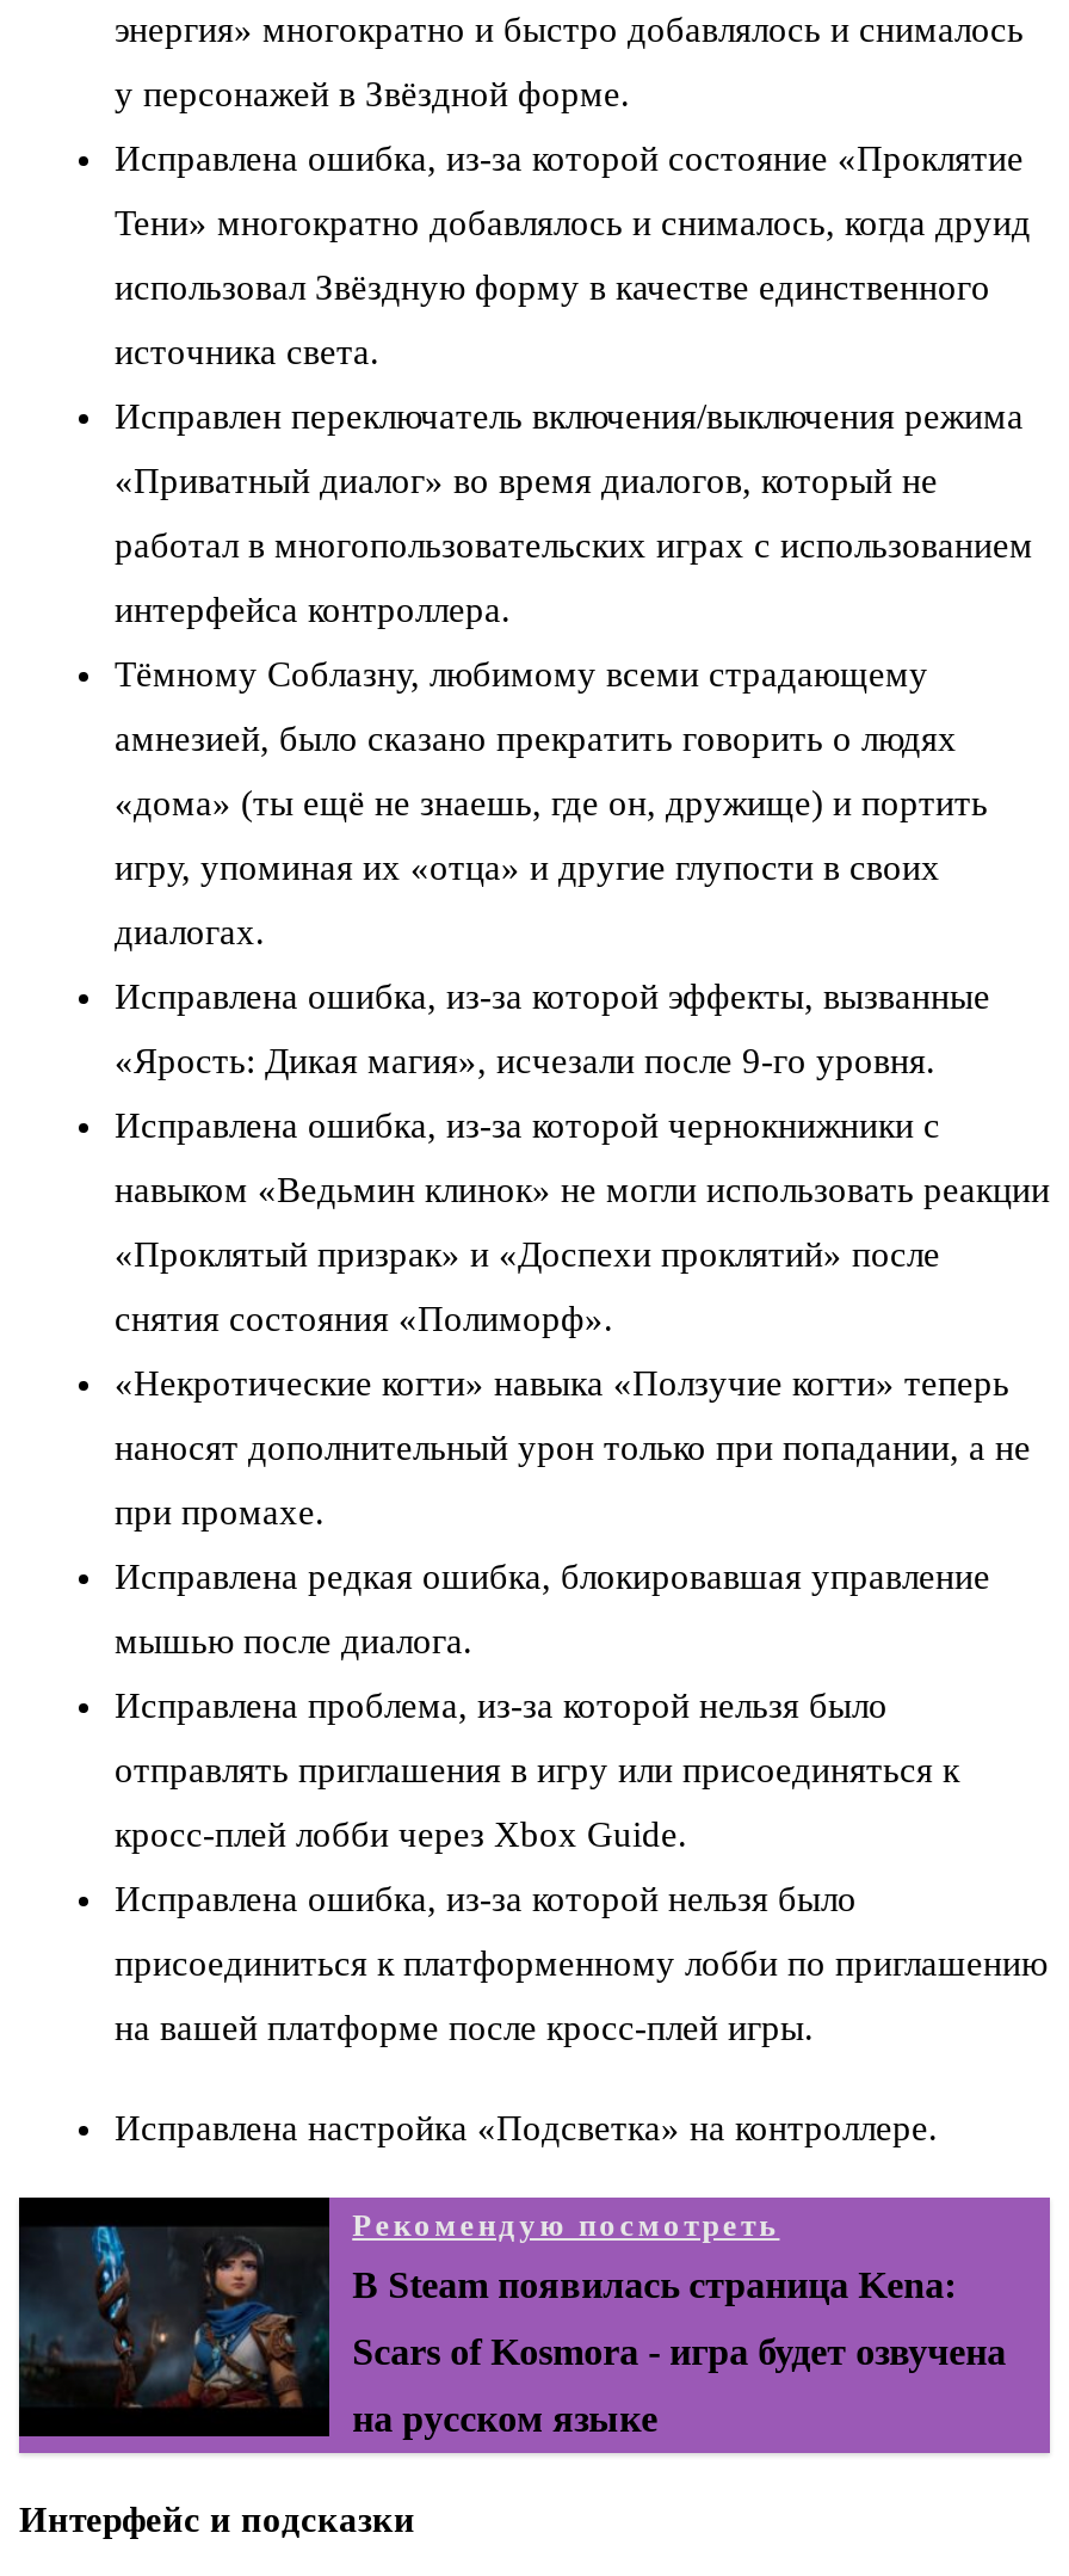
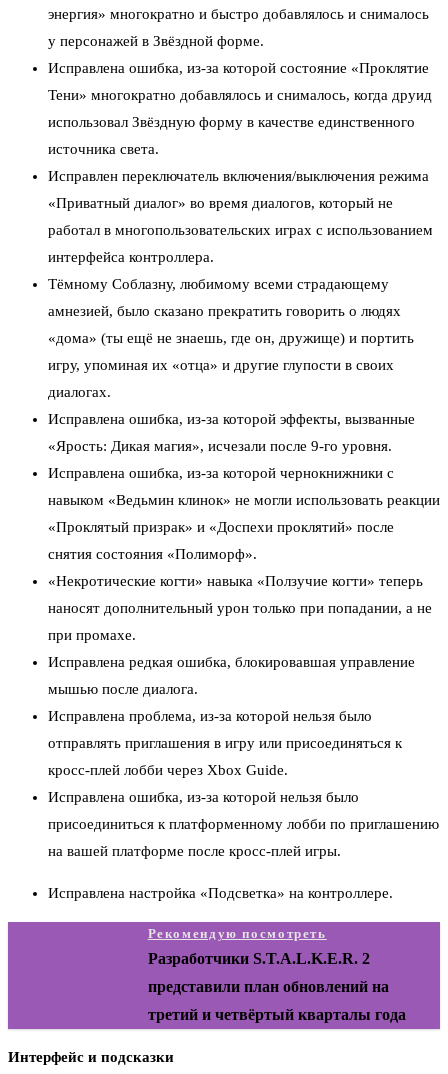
- [image]

- В Steam появилась страница Kena:
+ Разработчики S.T.A.L.K.E.R. 2

- Scars of Kosmora - игра будет озвучена
+ представили план обновлений на

- на русском языке
+ третий и четвёртый кварталы года
